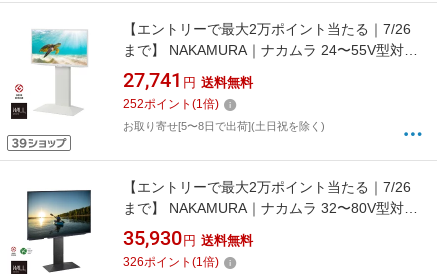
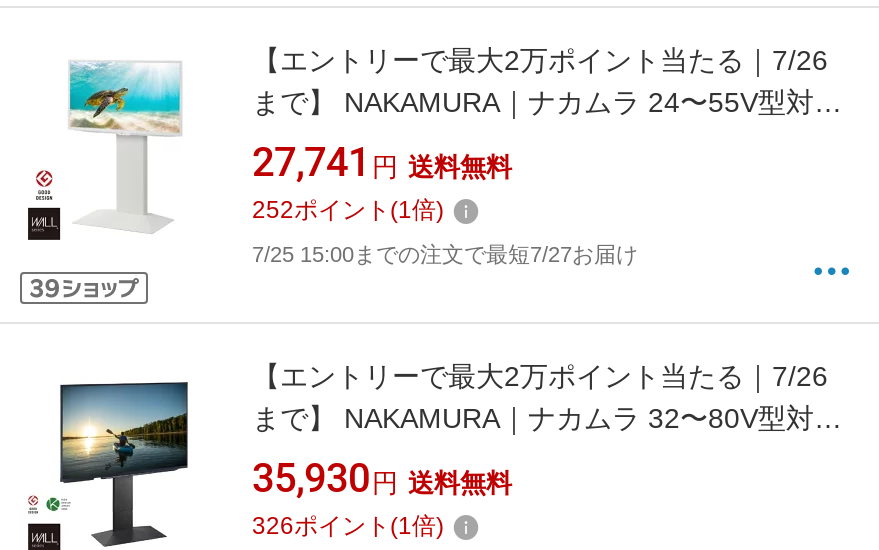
- お取り寄せ[5〜8日で出荷](土日祝を除く)
+ 7/25 15:00までの注文で最短7/27お届け
